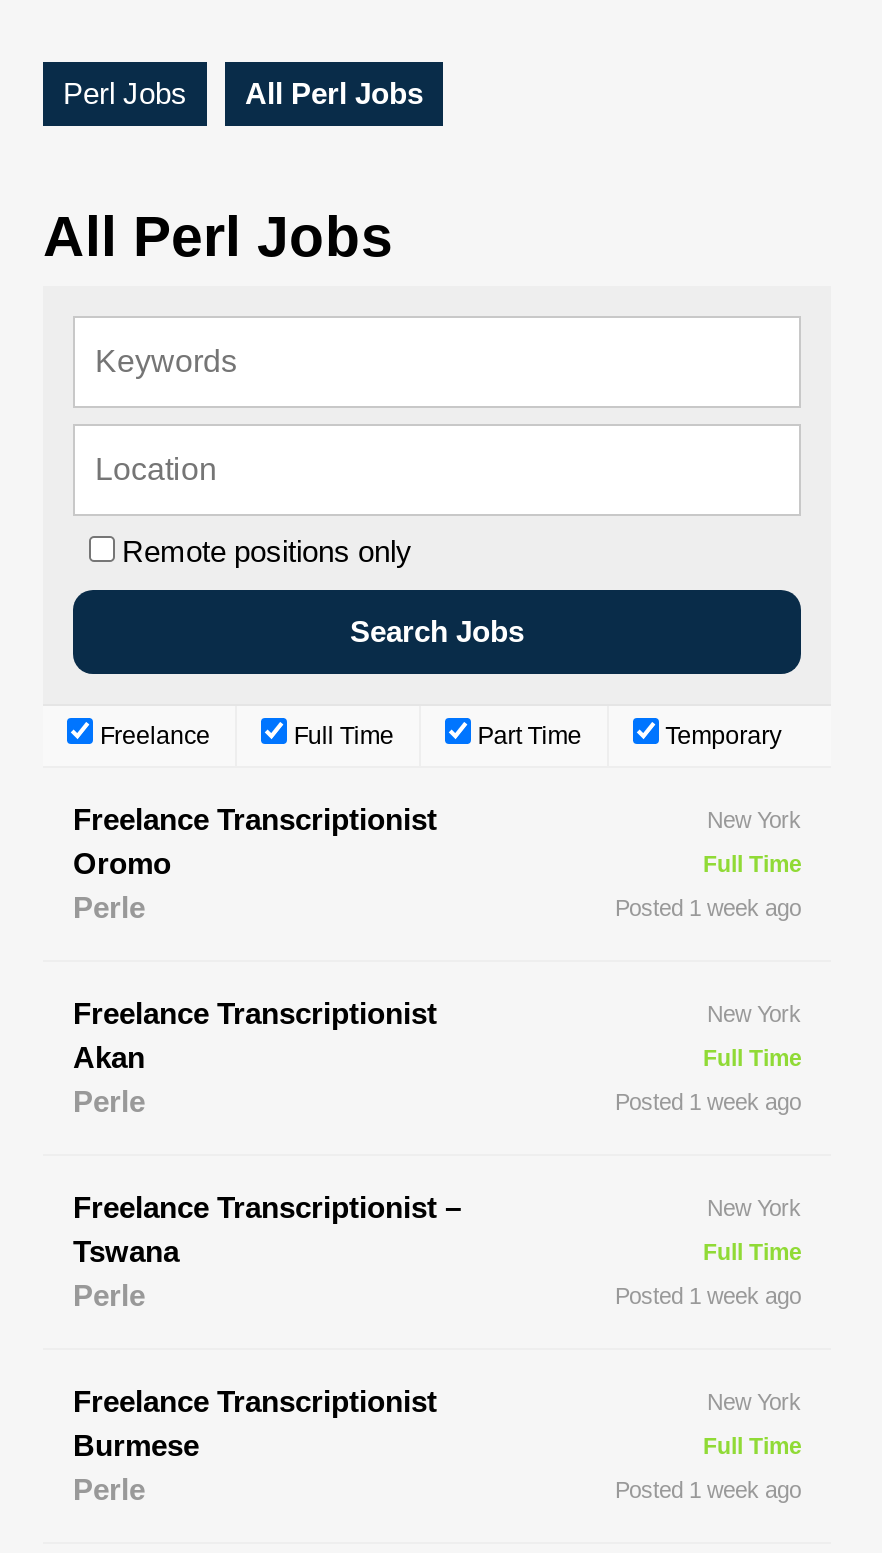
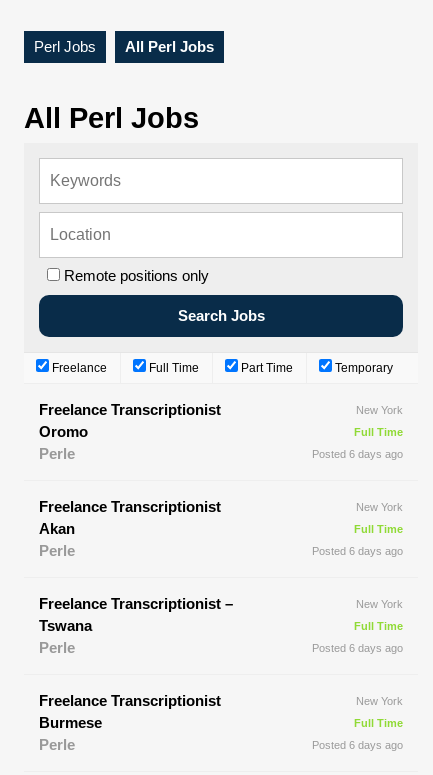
- Posted 1 week ago
+ Posted 6 days ago

- Posted 1 week ago
+ Posted 6 days ago

- Posted 1 week ago
+ Posted 6 days ago

- Posted 1 week ago
+ Posted 6 days ago
